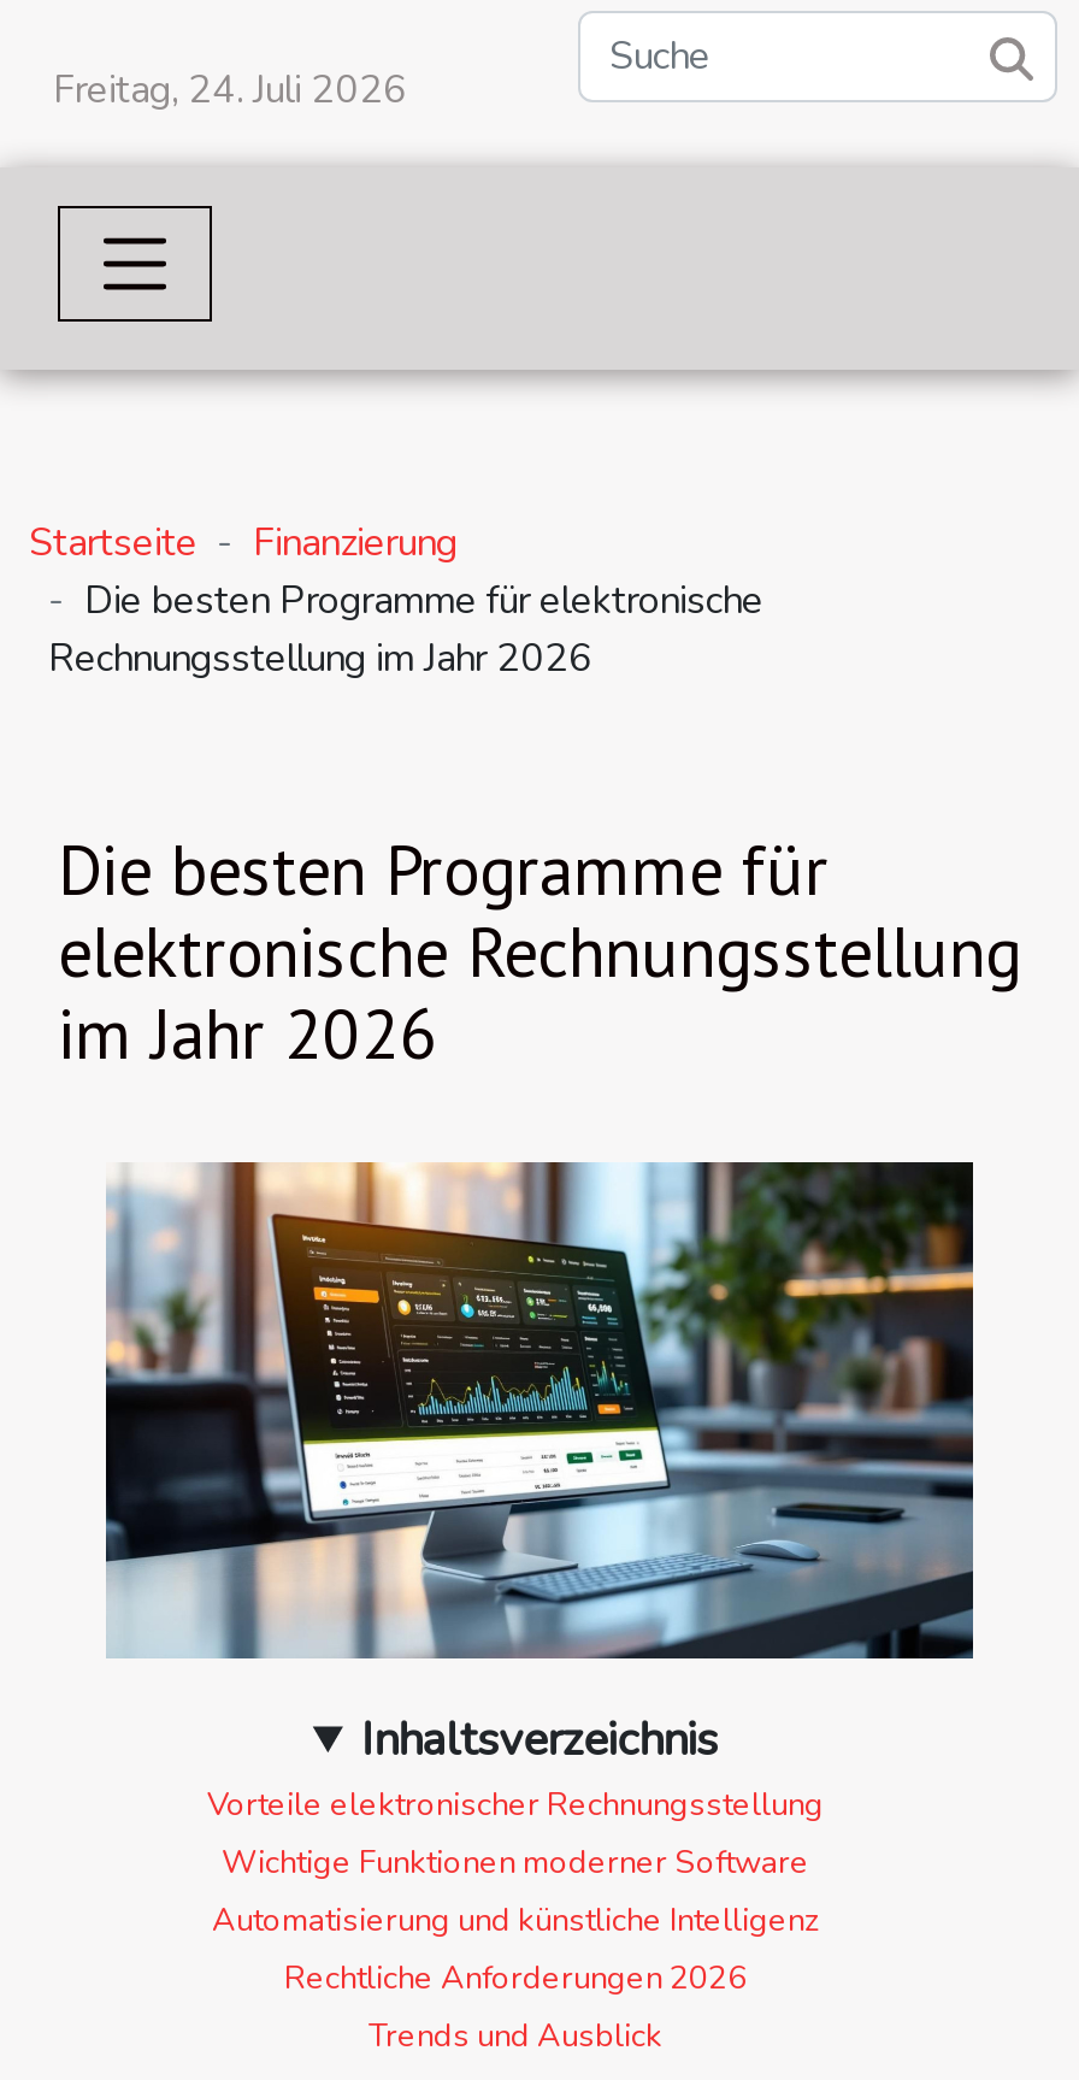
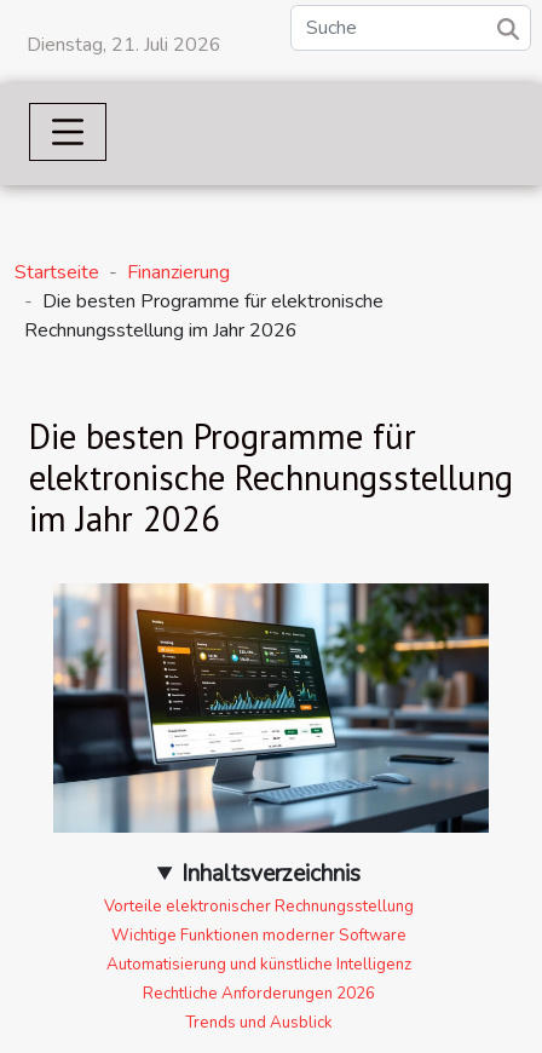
- Freitag, 24. Juli 2026
+ Dienstag, 21. Juli 2026
